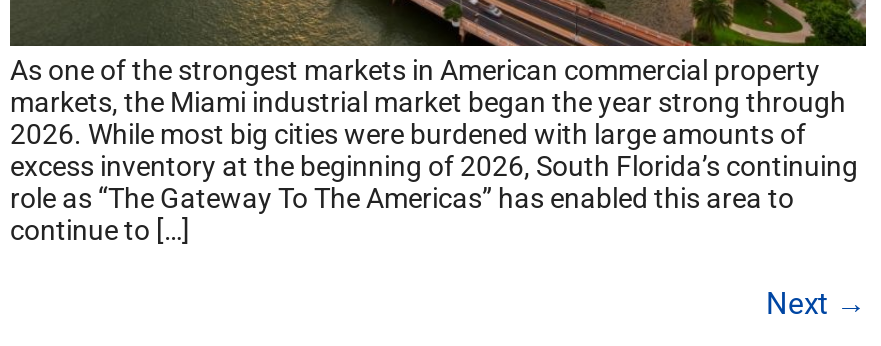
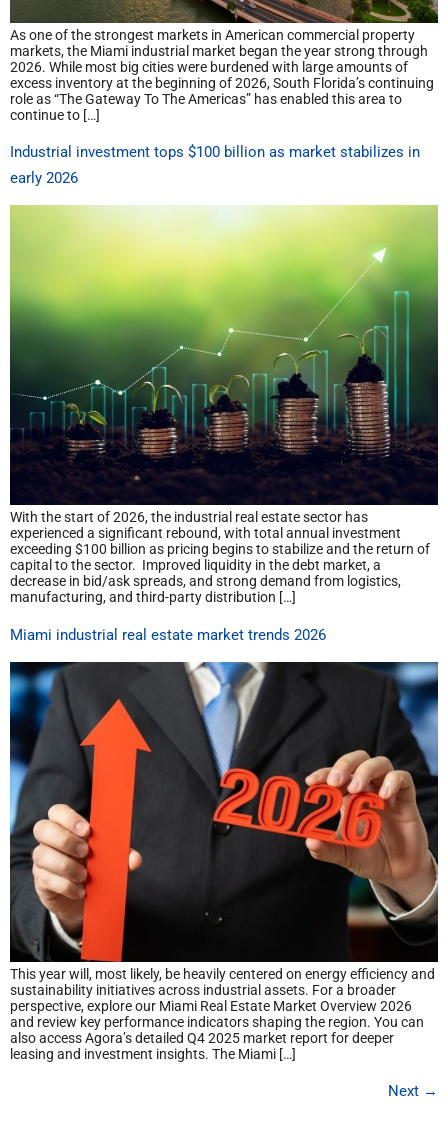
+ [image]
+ With the start of 2026, the industrial real estate sector has
+ experienced a significant rebound, with total annual investment
+ exceeding $100 billion as pricing begins to stabilize and the return of
+ capital to the sector. Improved liquidity in the debt market, a
+ decrease in bid/ask spreads, and strong demand from logistics,
+ manufacturing, and third-party distribution […]
+ Miami industrial real estate market trends 2026

+ [image]
+ This year will, most likely, be heavily centered on energy efficiency and
+ sustainability initiatives across industrial assets. For a broader
+ perspective, explore our Miami Real Estate Market Overview 2026
+ and review key performance indicators shaping the region. You can
+ also access Agora’s detailed Q4 2025 market report for deeper
+ leasing and investment insights. The Miami […]

+ Industrial investment tops $100 billion as market stabilizes in
+ early 2026
